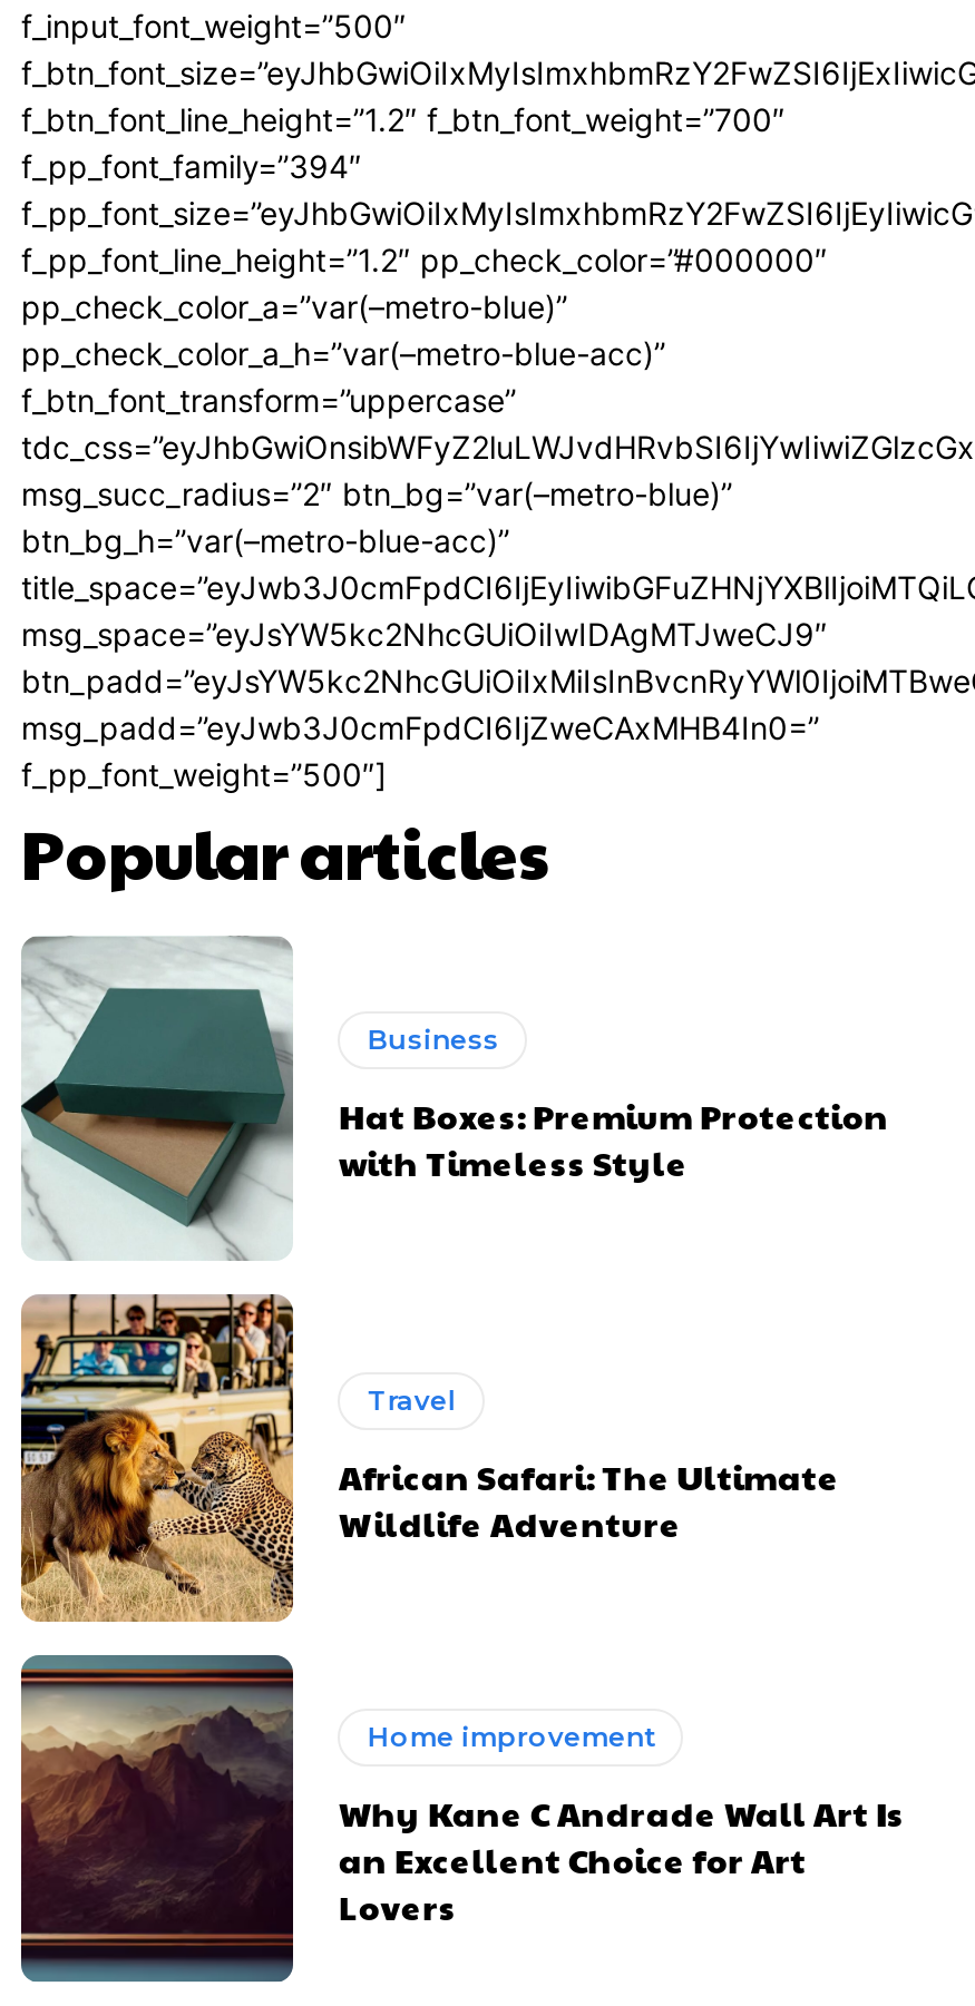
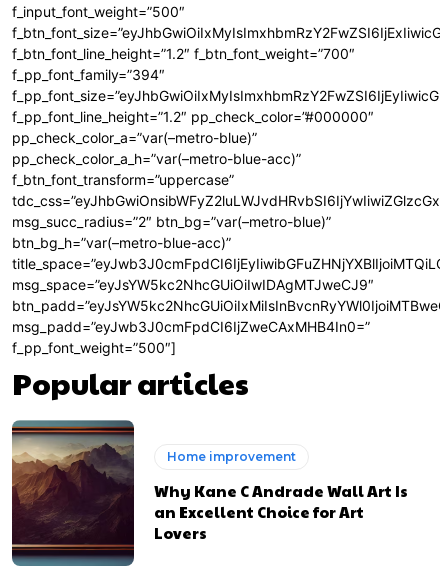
- [image]
- Business
- Hat Boxes: Premium Protection
- with Timeless Style

- [image]
- Travel
- African Safari: The Ultimate
- Wildlife Adventure
